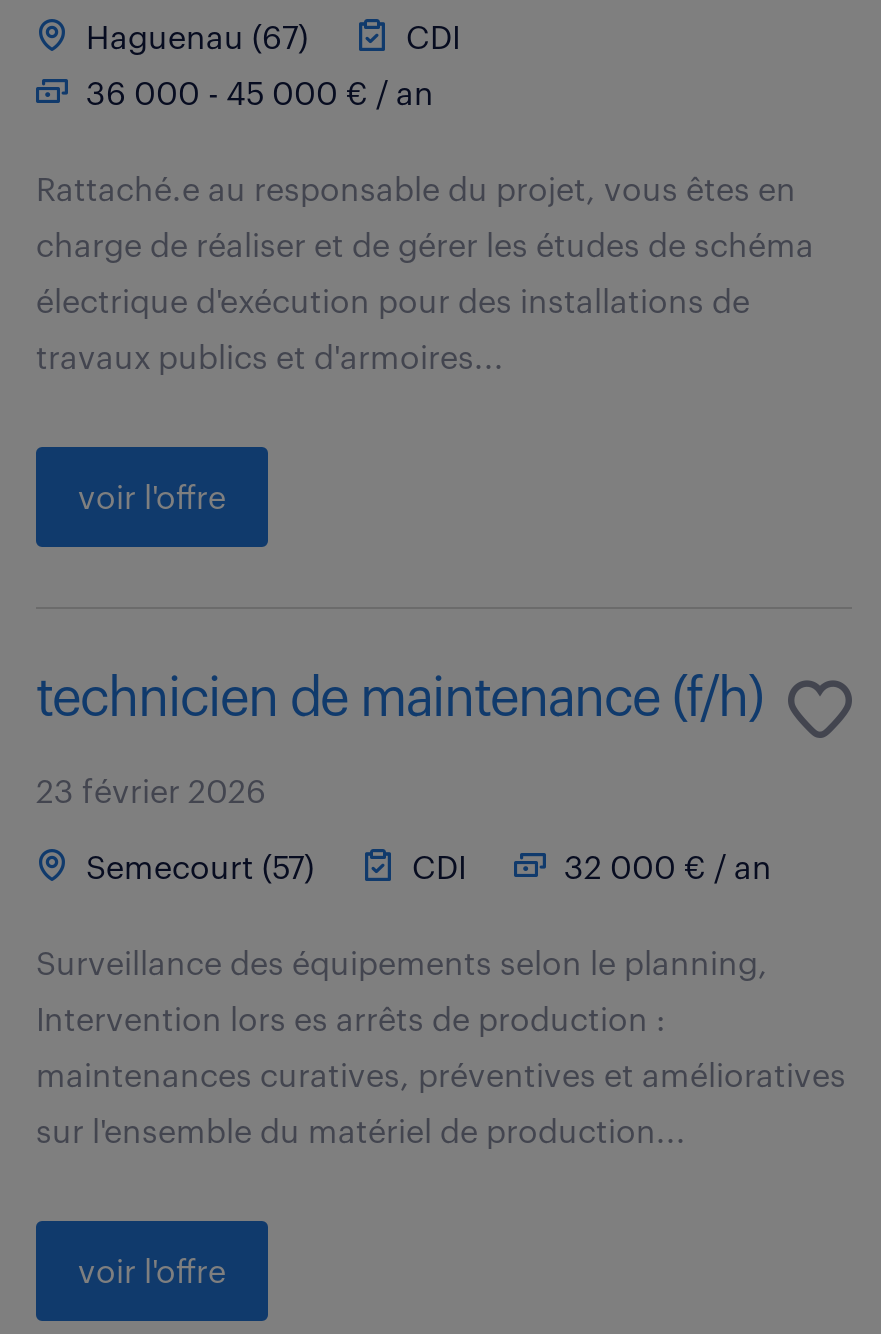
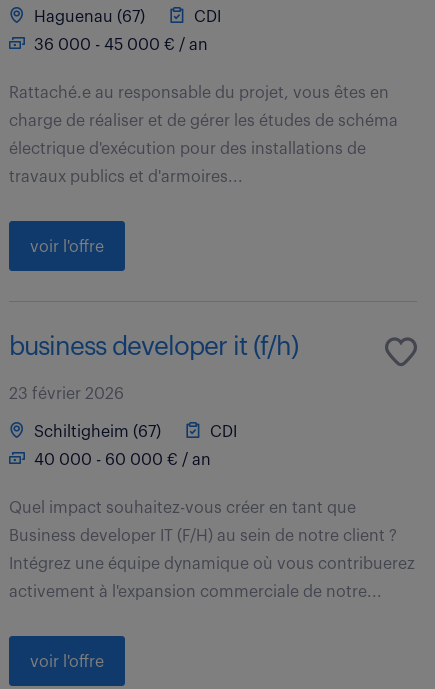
- technicien de maintenance (f/h)
+ business developer it (f/h)

- Semecourt (57)
+ Schiltigheim (67)

- 32 000 € / an
+ 40 000 - 60 000 € / an

- Surveillance des équipements selon le planning,
+ Quel impact souhaitez-vous créer en tant que

- Intervention lors es arrêts de production :
+ Business developer IT (F/H) au sein de notre client ?

- maintenances curatives, préventives et amélioratives
+ Intégrez une équipe dynamique où vous contribuerez

- sur l'ensemble du matériel de production...
+ activement à l'expansion commerciale de notre...
